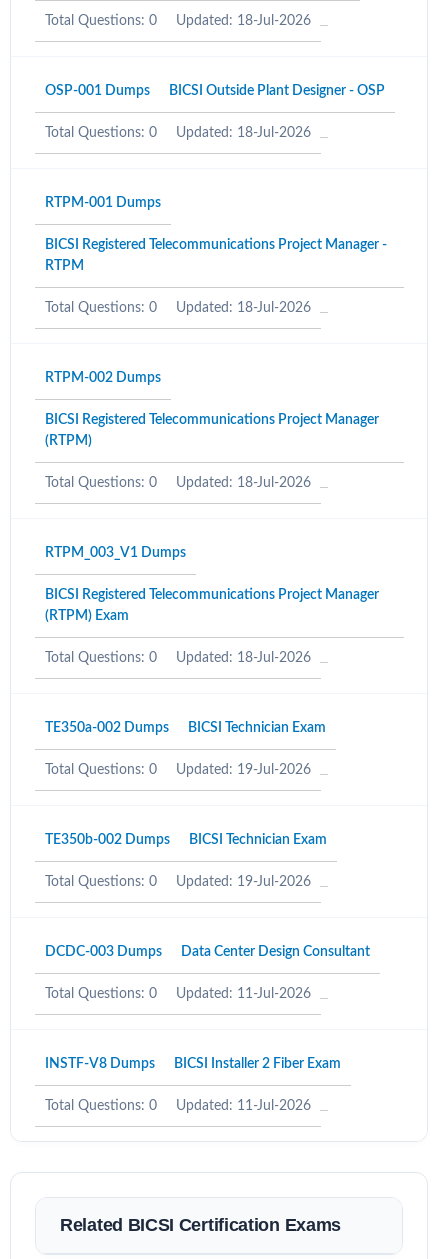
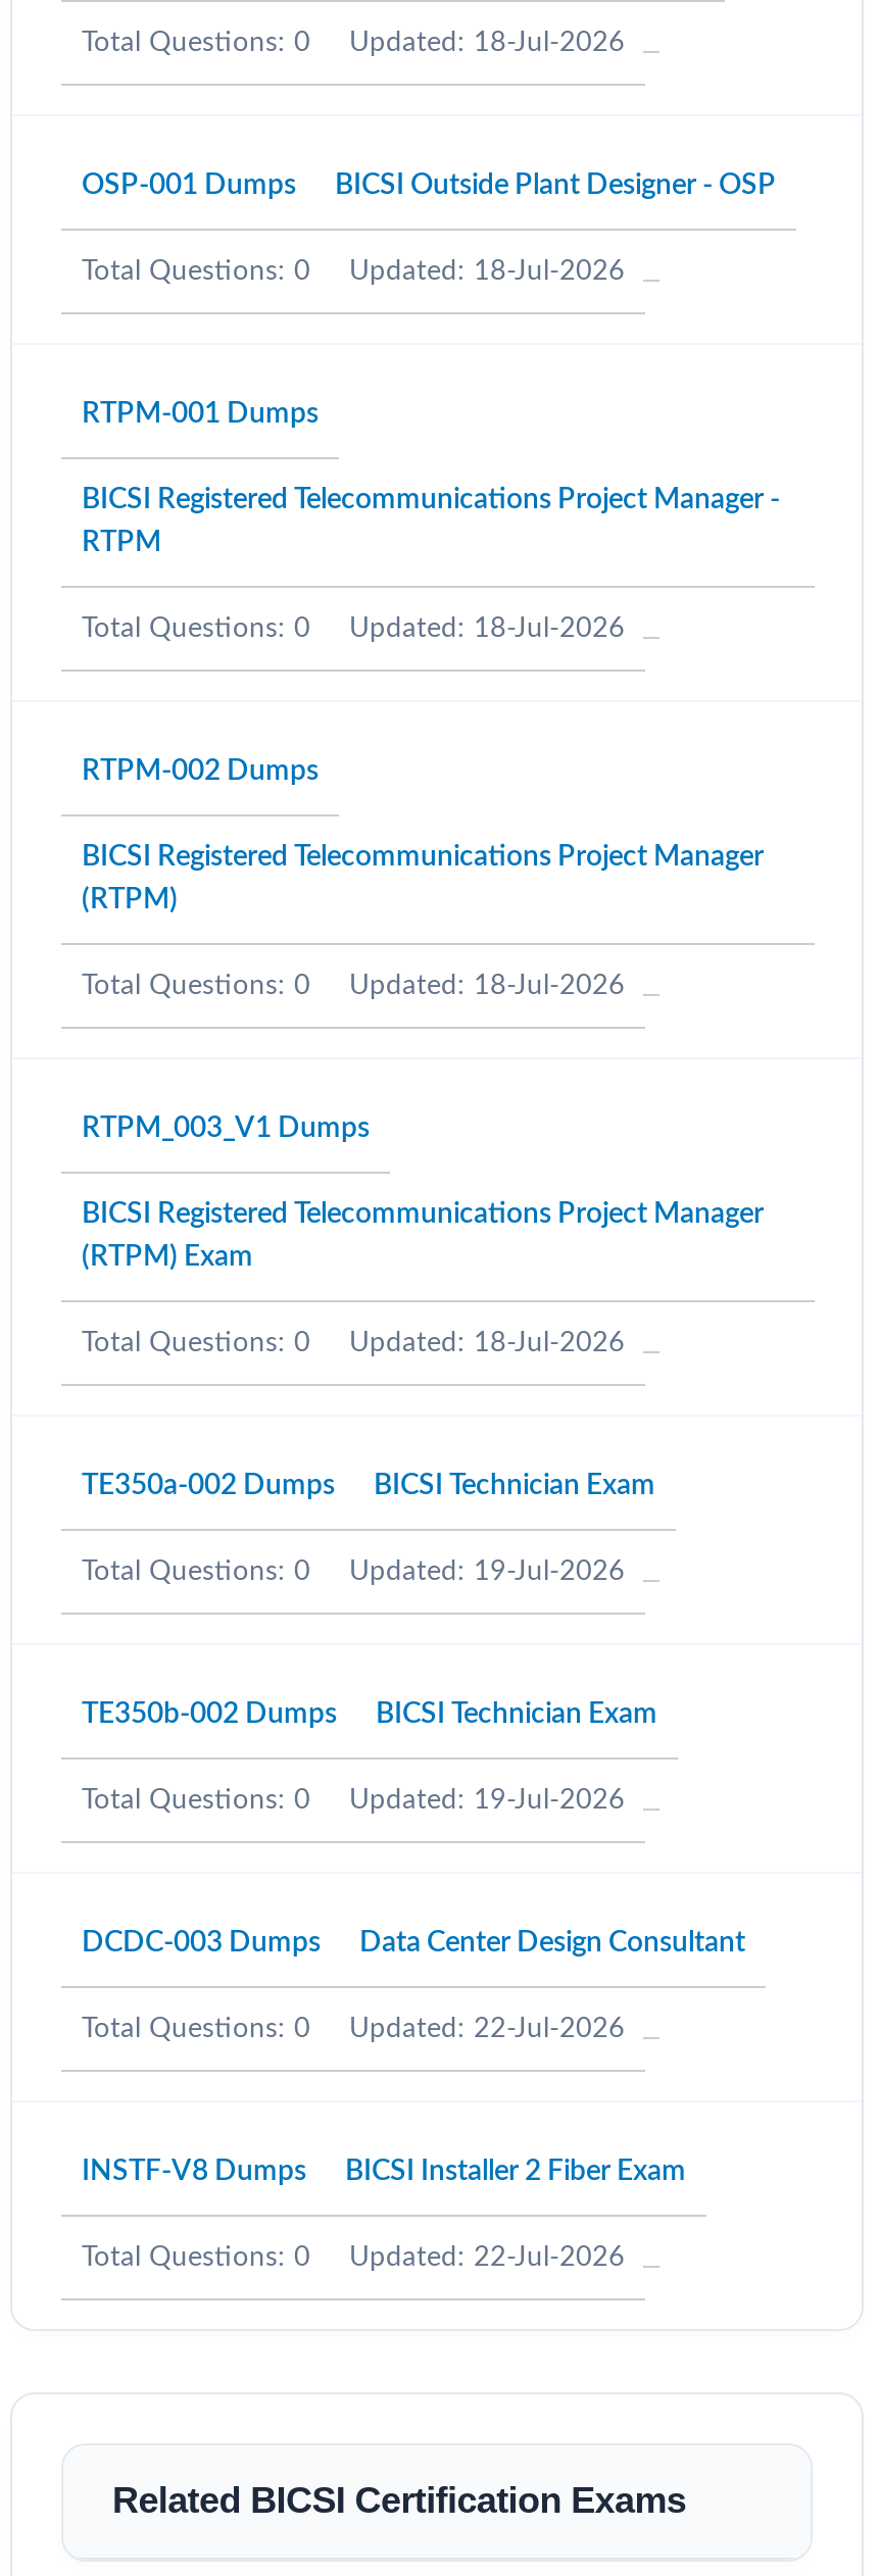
- Total Questions: 0 Updated: 11-Jul-2026
+ Total Questions: 0 Updated: 22-Jul-2026

- Total Questions: 0 Updated: 11-Jul-2026
+ Total Questions: 0 Updated: 22-Jul-2026
